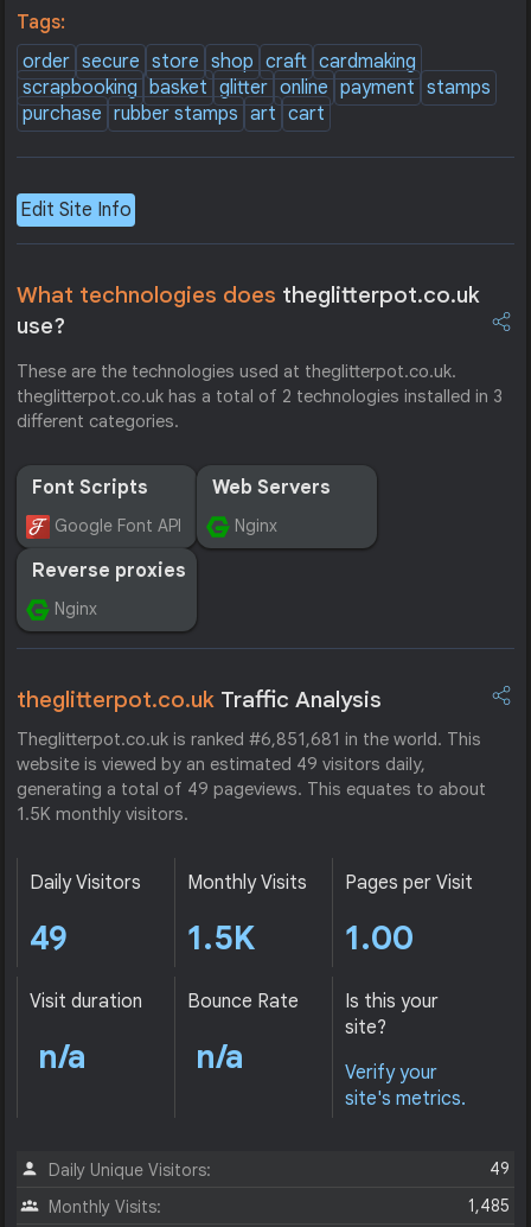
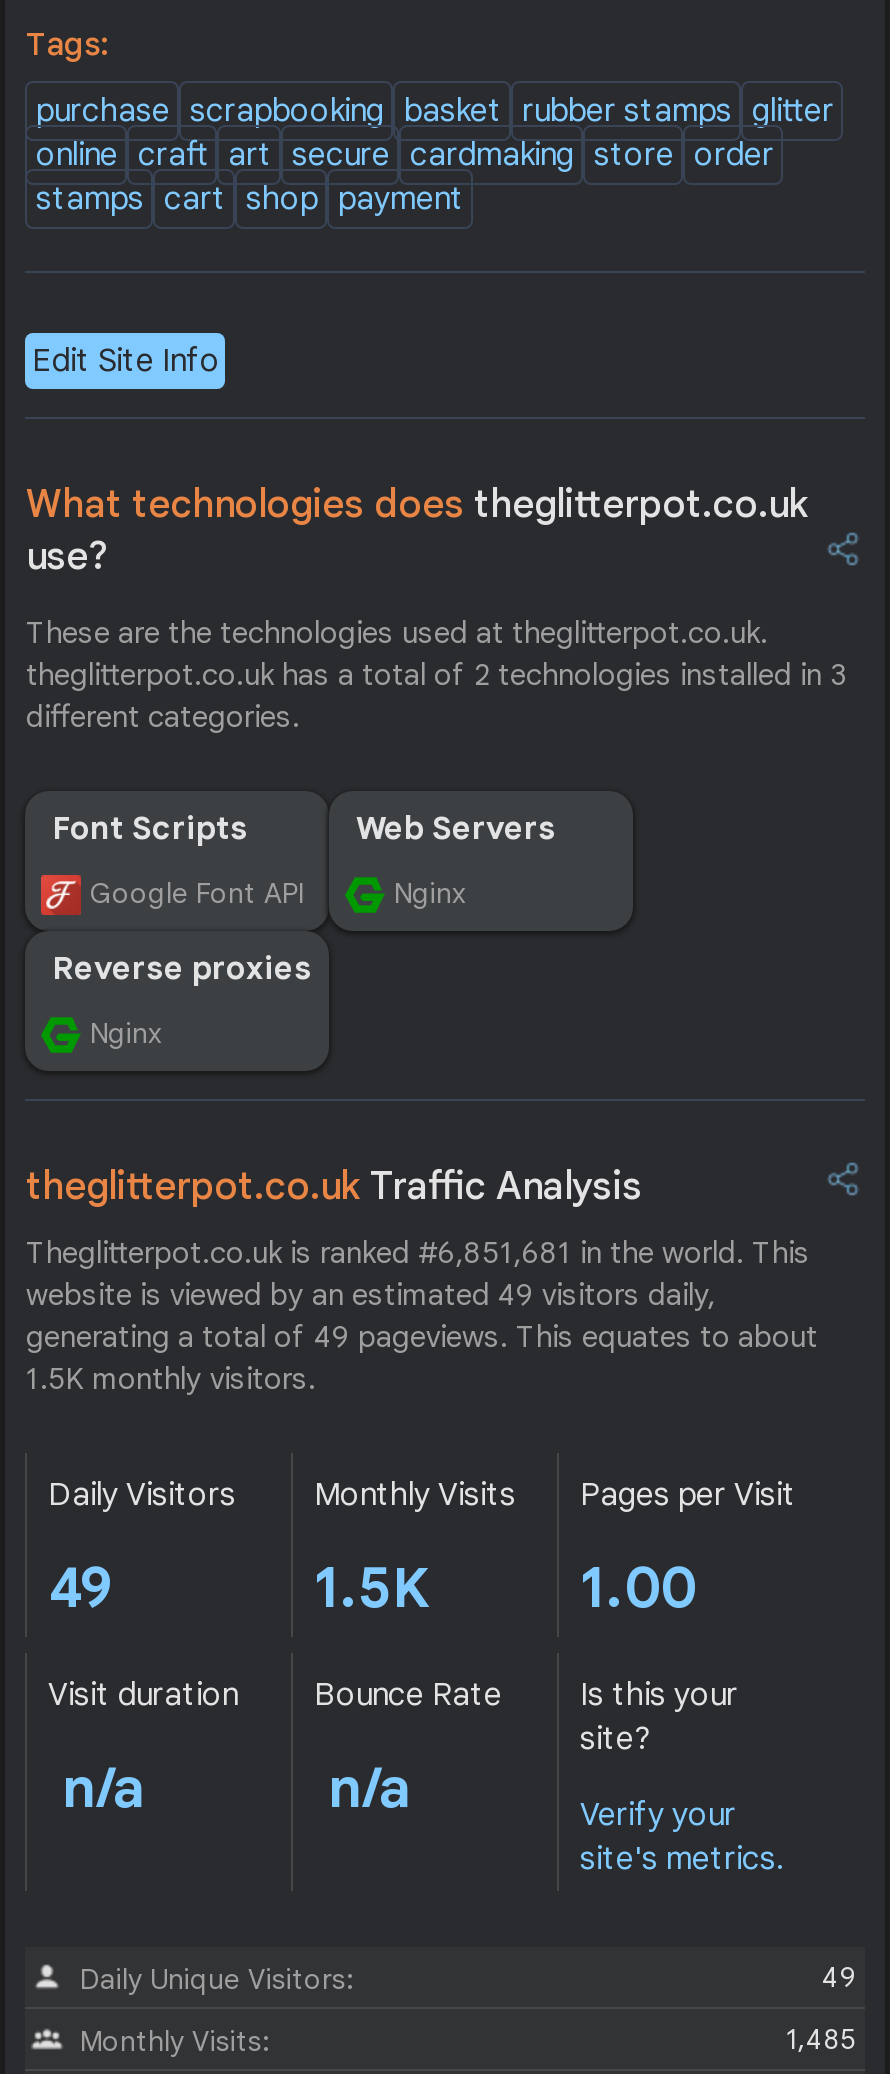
- order secure store shop craft cardmaking
- scrapbooking basket glitter online payment stamps
- purchase rubber stamps art cart
+ purchase scrapbooking basket rubber stamps glitter
+ online craft art secure cardmaking store order
+ stamps cart shop payment
